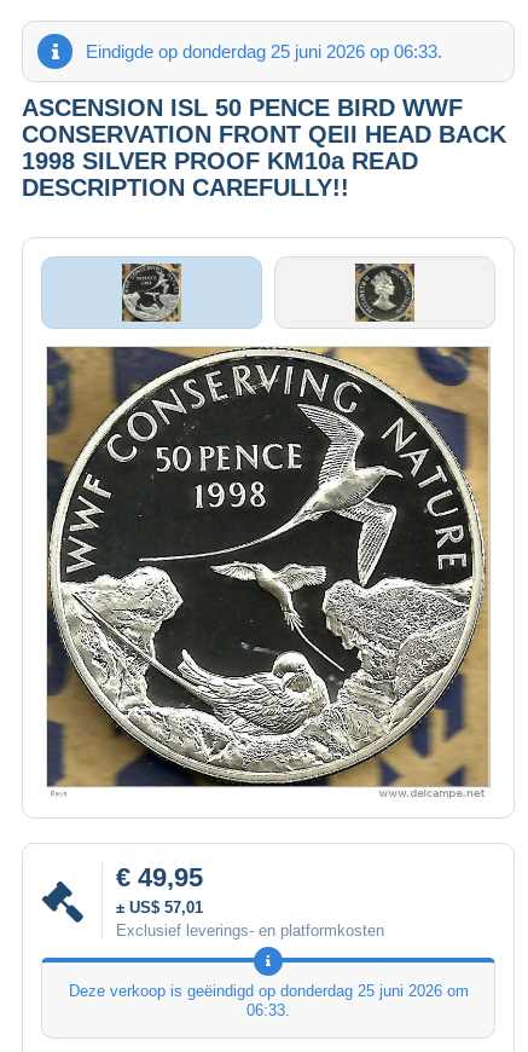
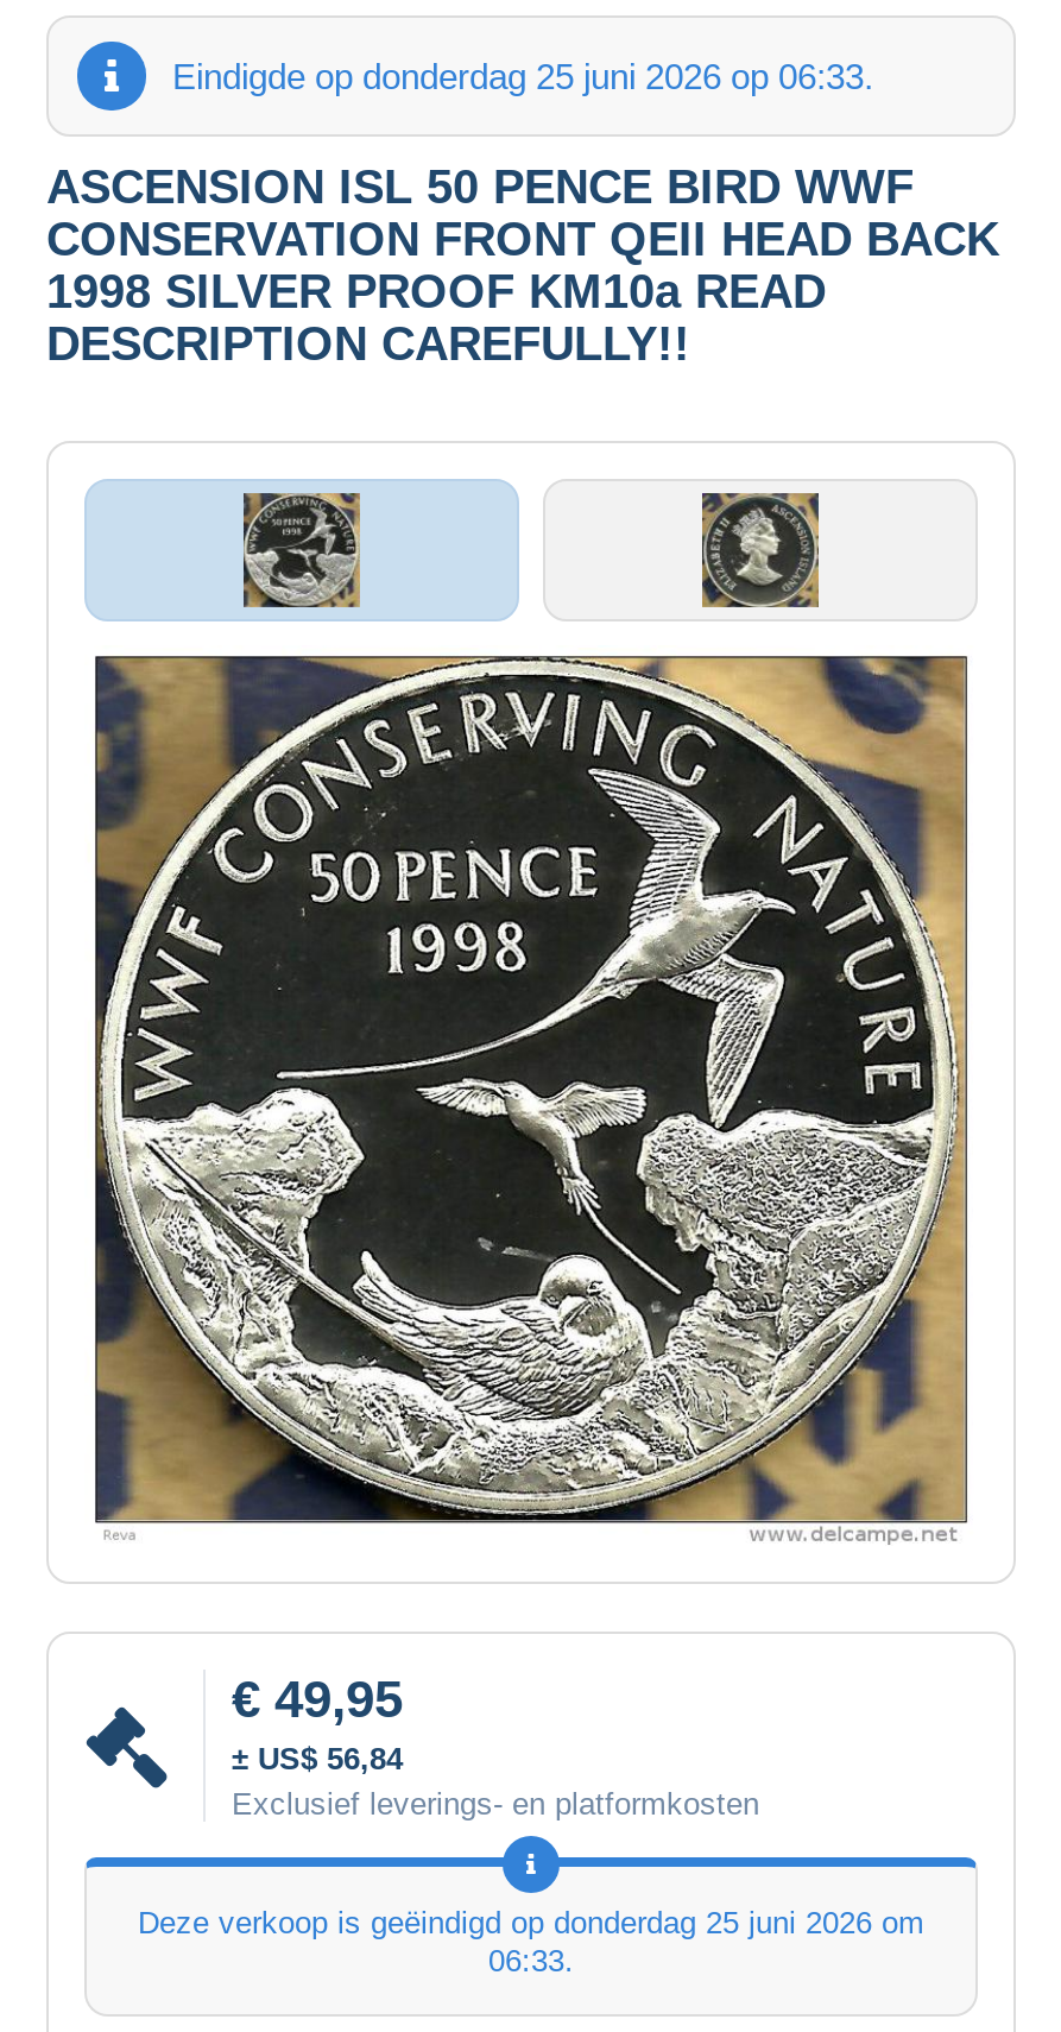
- ± US$ 57,01
+ ± US$ 56,84
